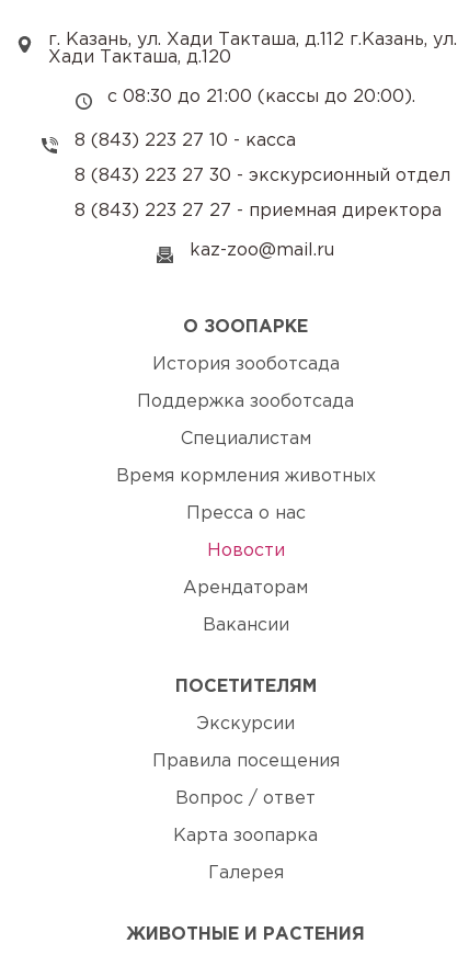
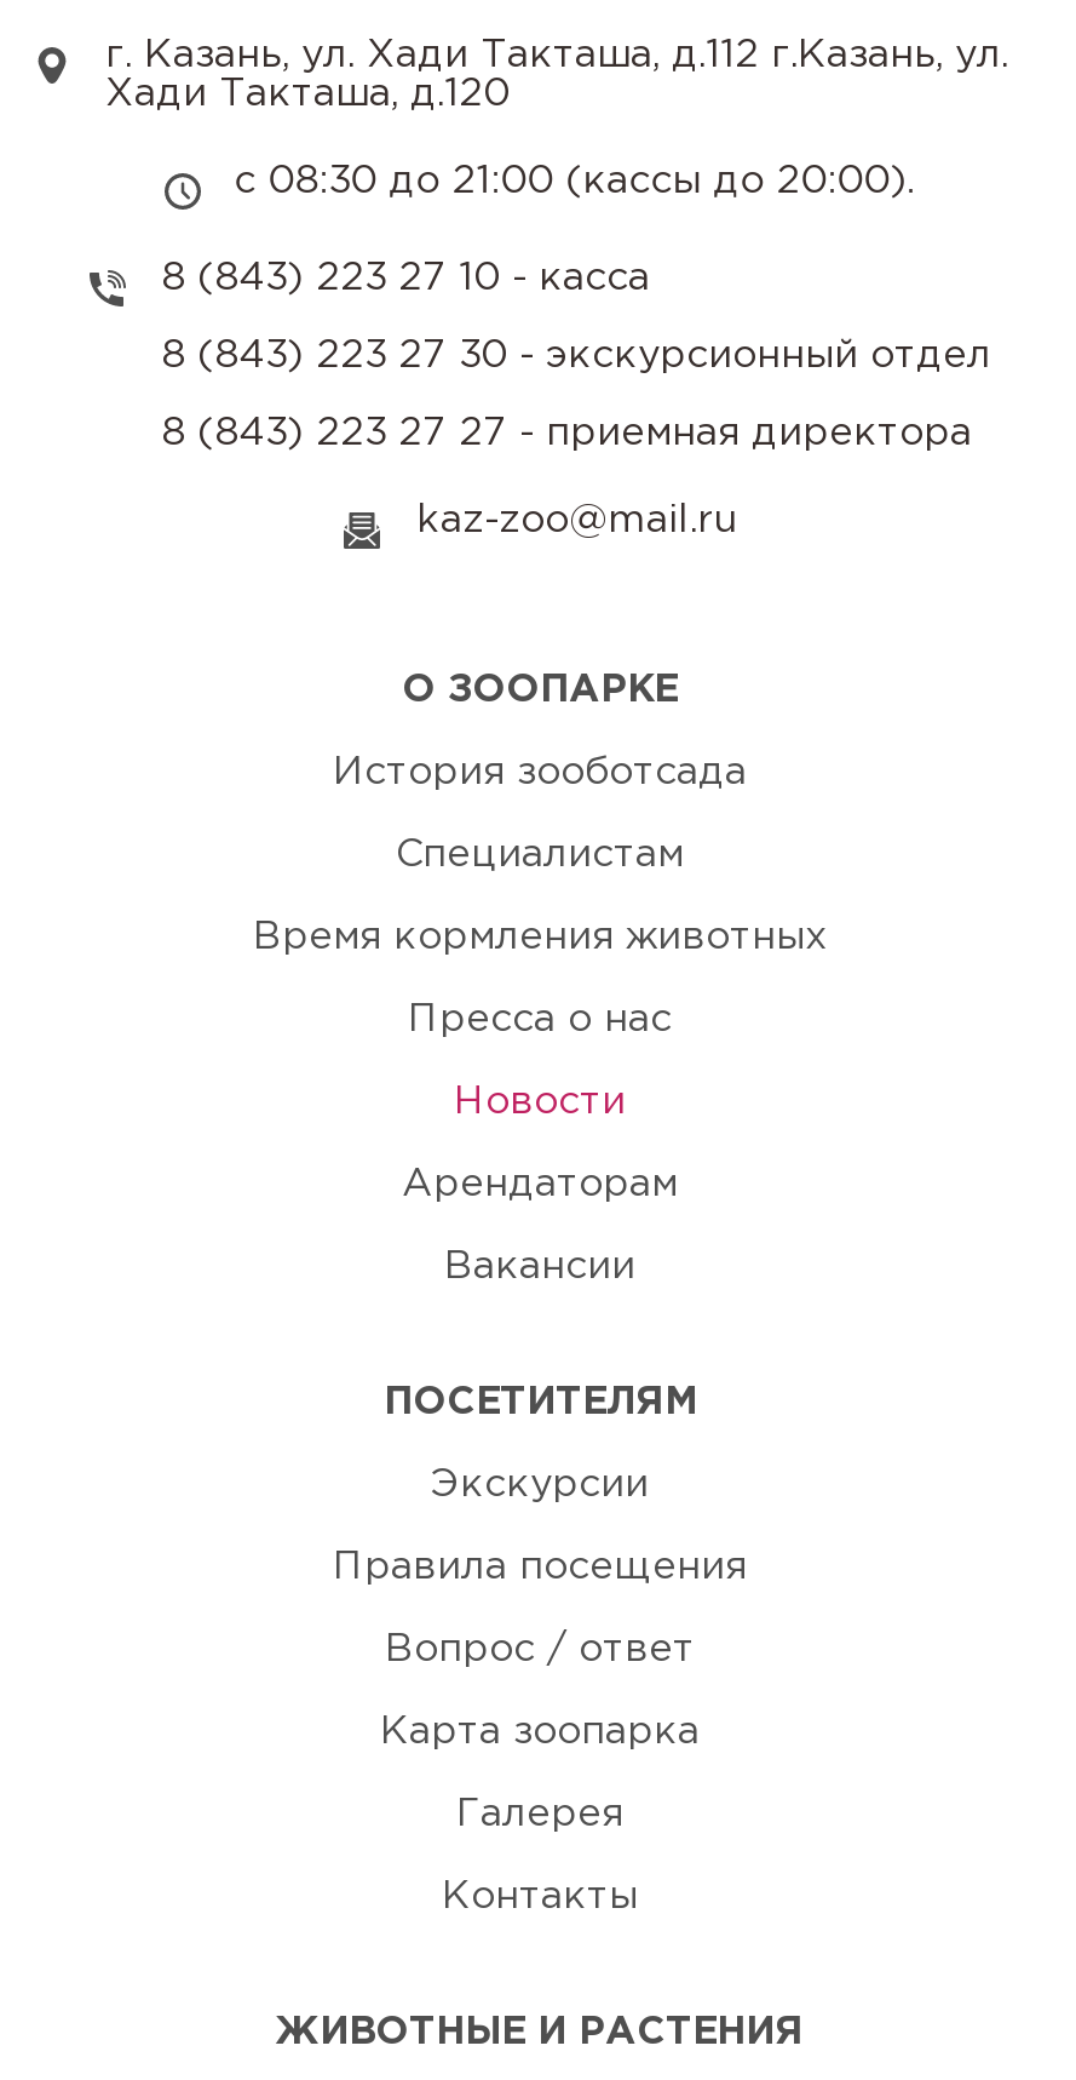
- Поддержка зооботсада

moved up: Специалистам | Время кормления животных | Пресса о нас | ... | Карта зоопарка | Галерея

+ Контакты
